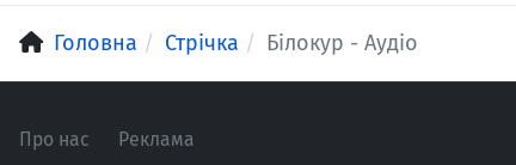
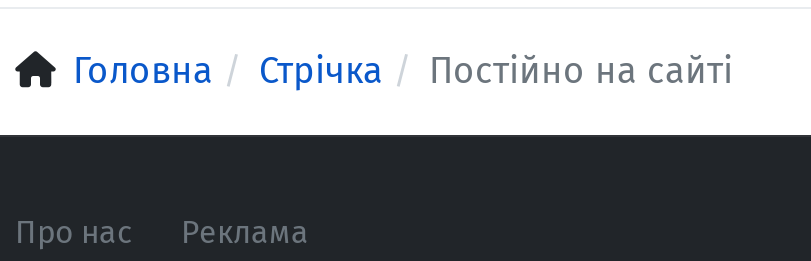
- Білокур - Аудіо
+ Постійно на сайті
